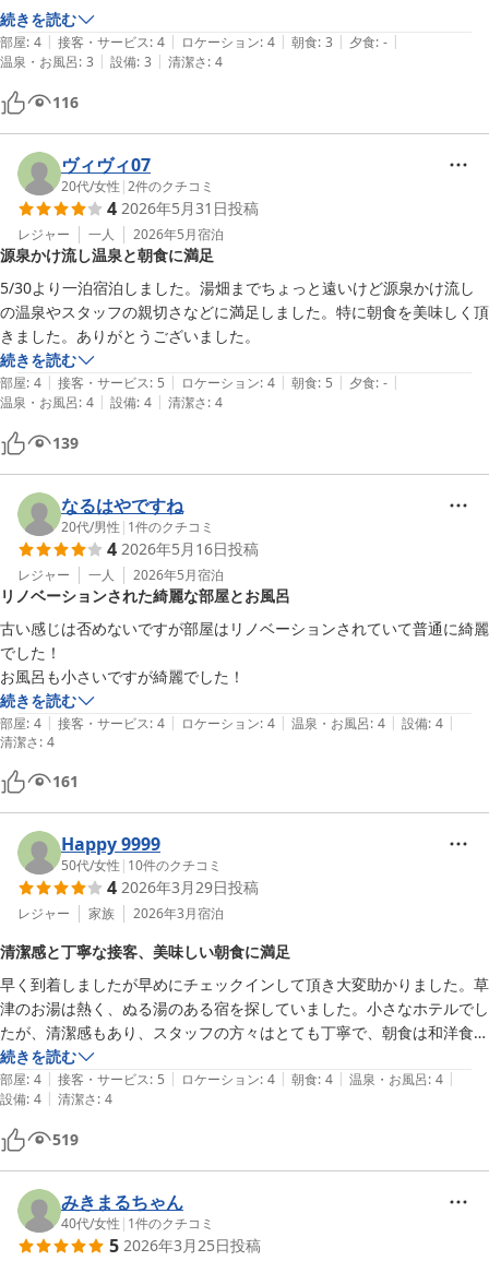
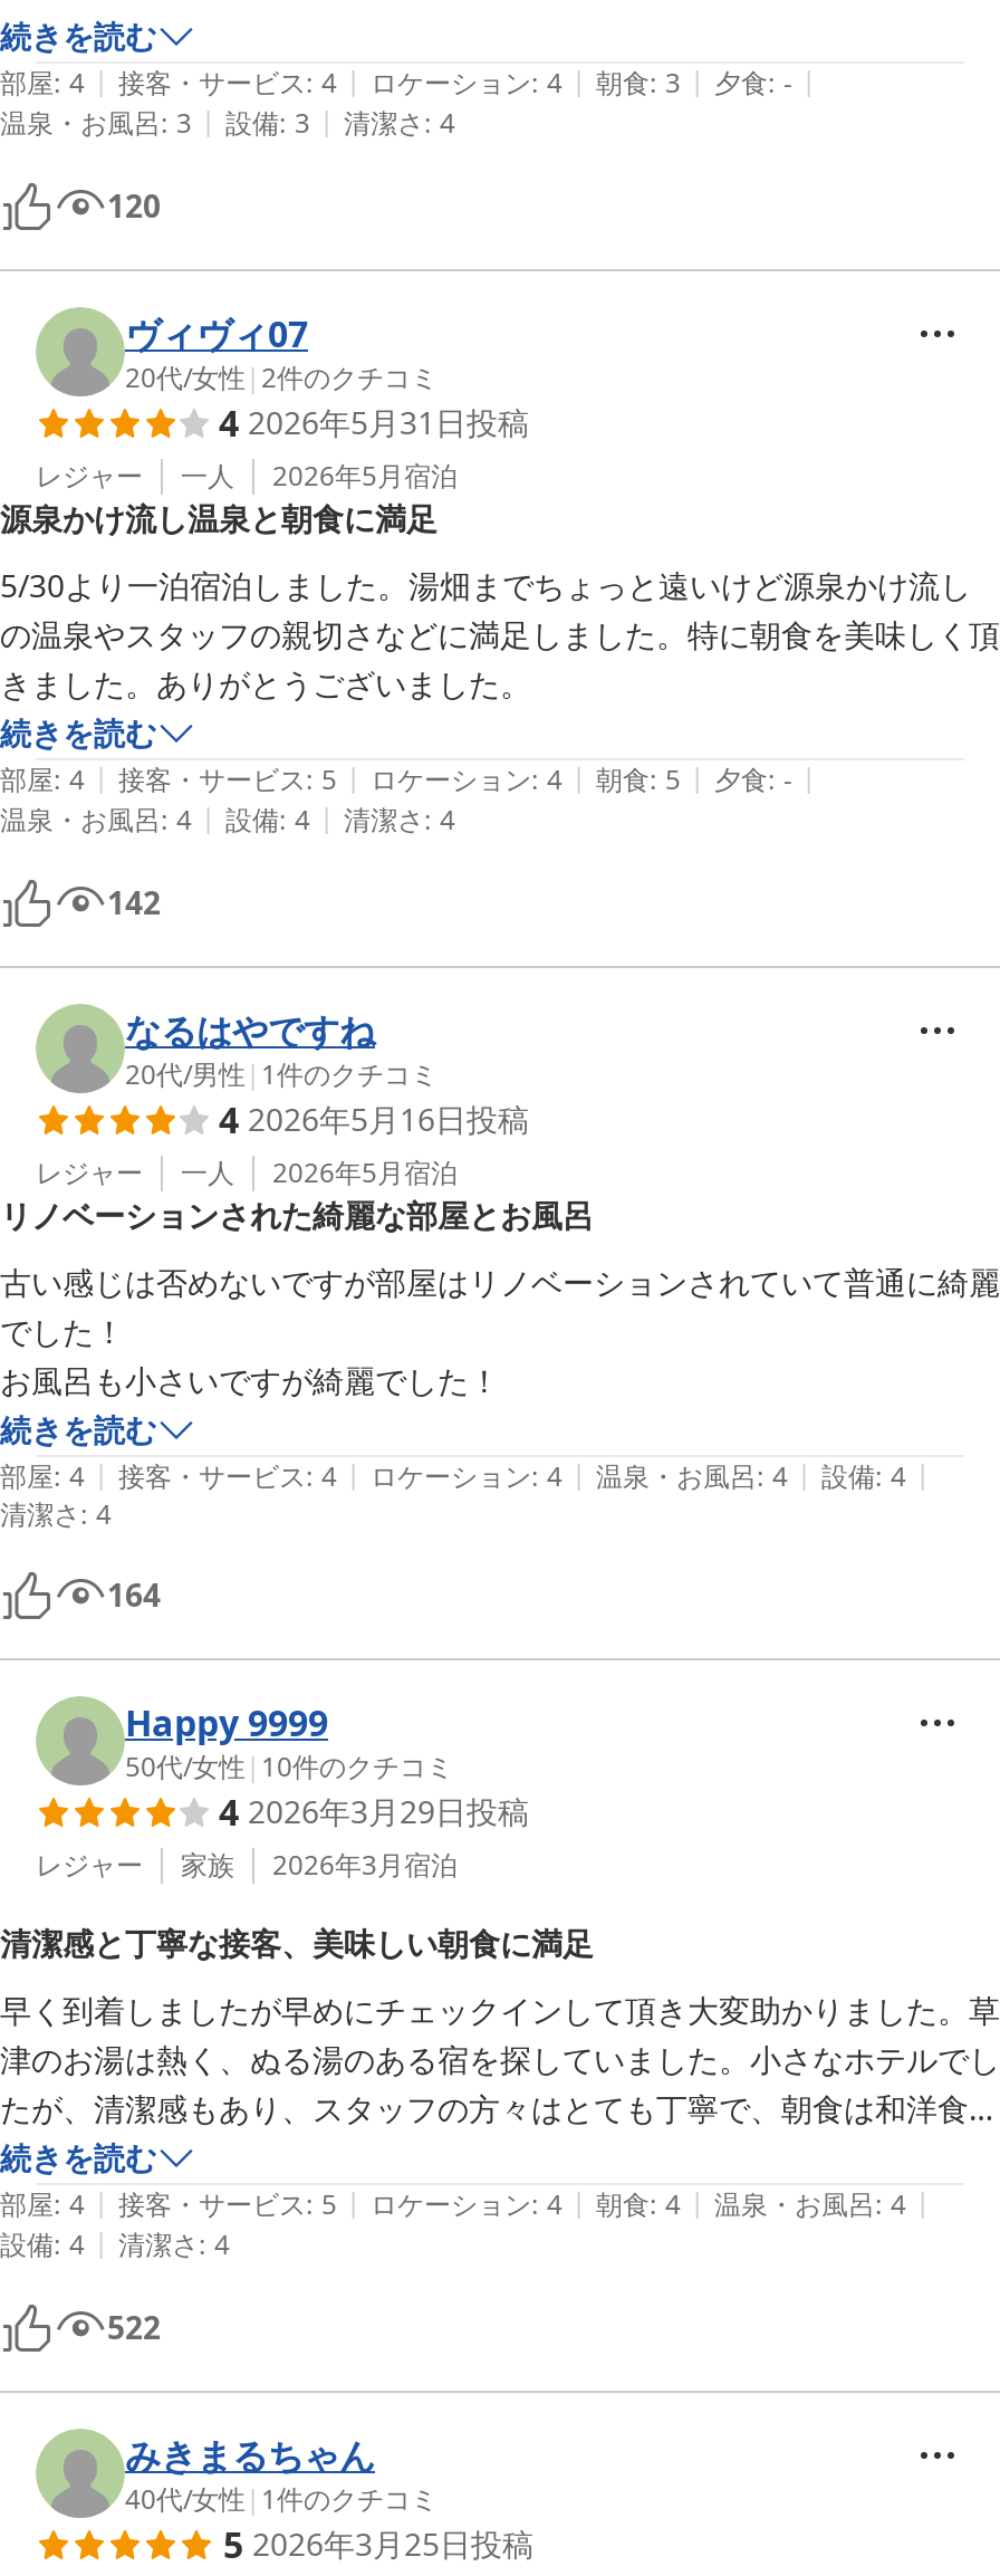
- 116
+ 120

- 139
+ 142

- 161
+ 164

- 519
+ 522
